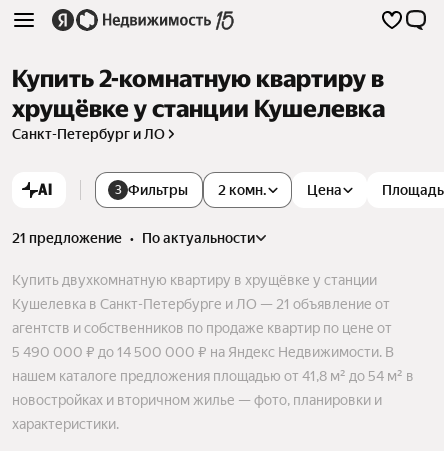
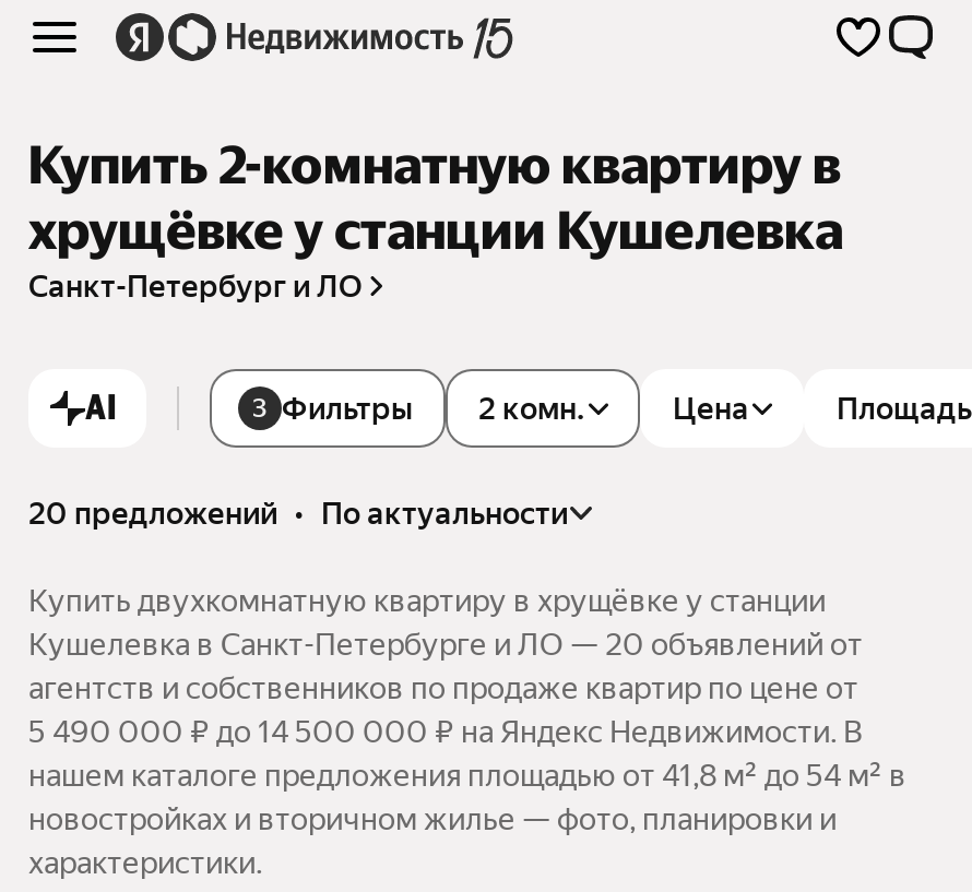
- 21 предложение • по актуальности
+ 20 предложений • по актуальности

- Кушелевка в Санкт-Петербурге и ЛО — 21 объявление от
+ Кушелевка в Санкт-Петербурге и ЛО — 20 объявлений от
